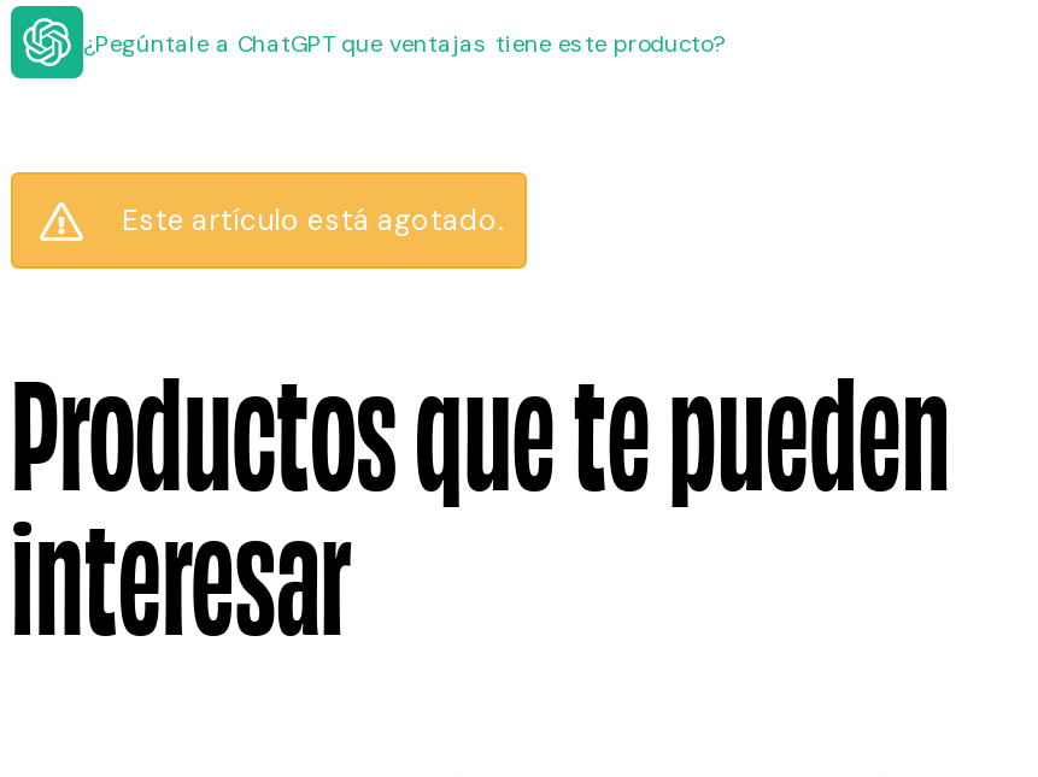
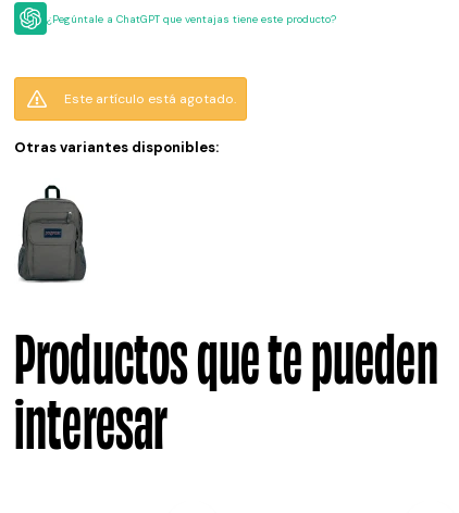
+ Otras variantes disponibles:

+ [image]
